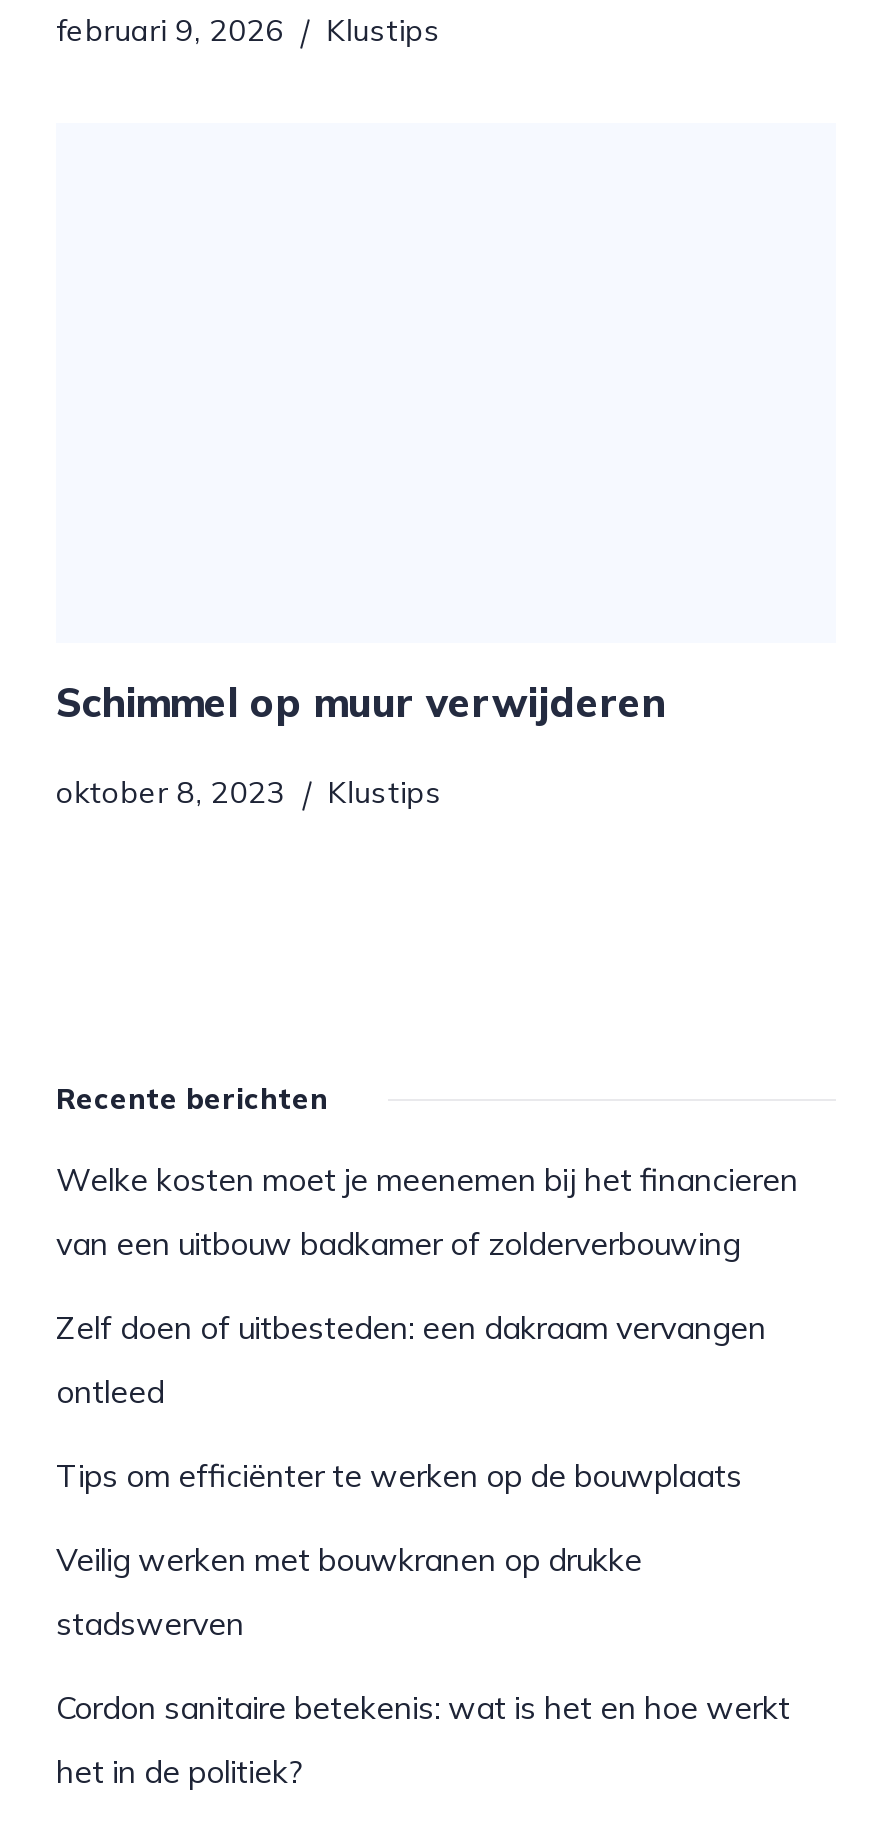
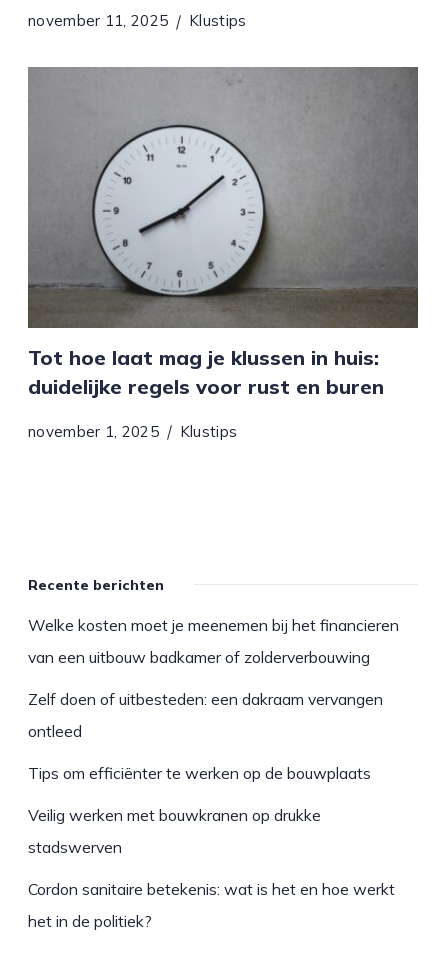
- februari 9, 2026 Klustips
+ november 11, 2025 Klustips

+ [image]

- Schimmel op muur verwijderen
+ Tot hoe laat mag je klussen in huis:
+ duidelijke regels voor rust en buren

- oktober 8, 2023 Klustips
+ november 1, 2025 Klustips
